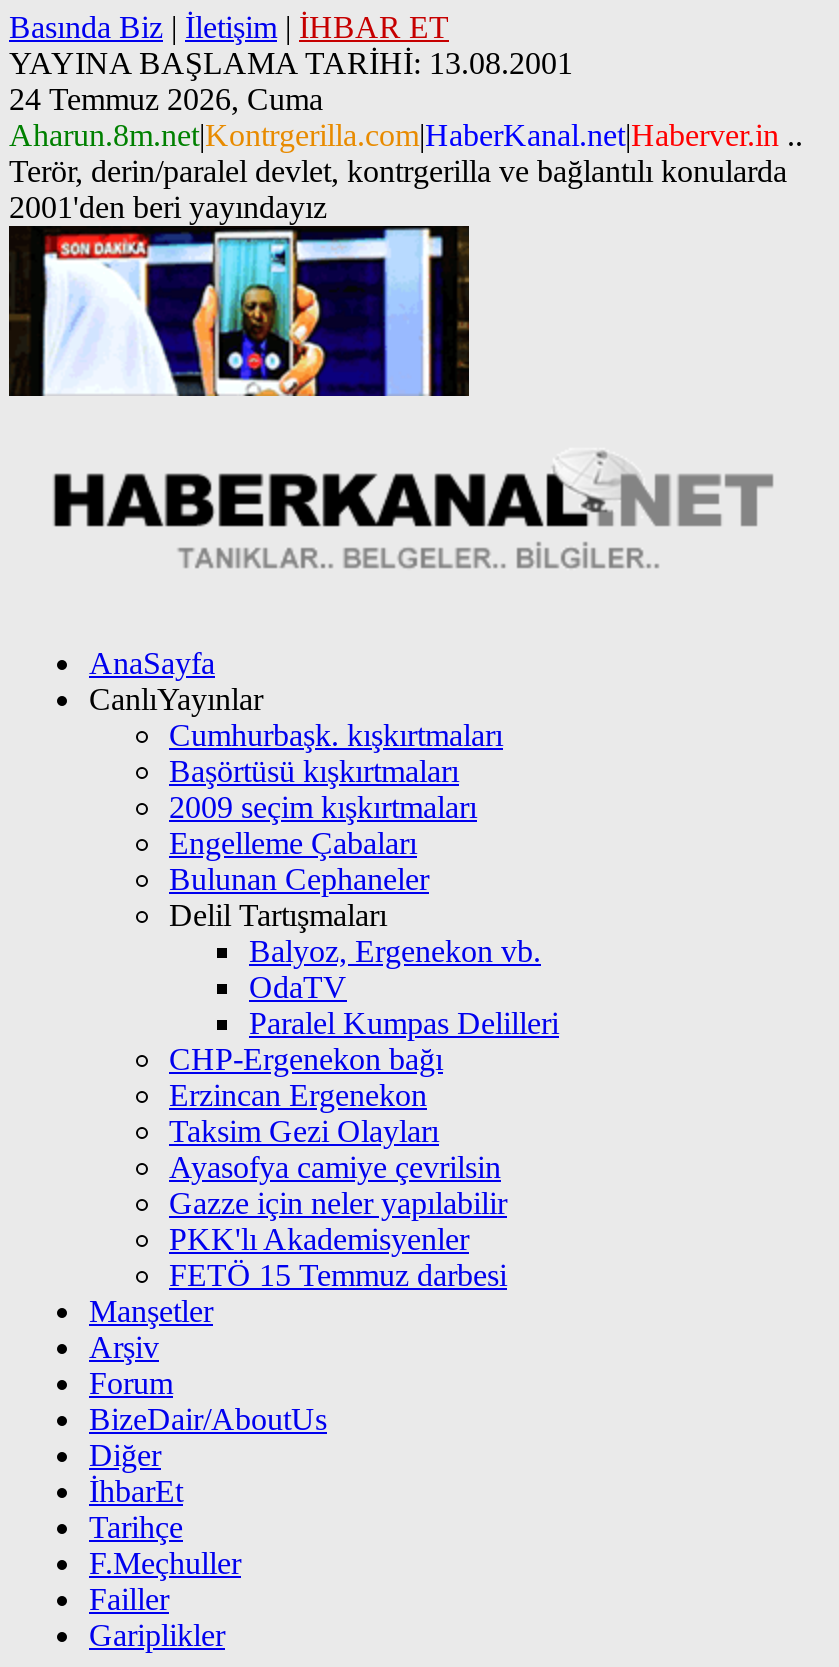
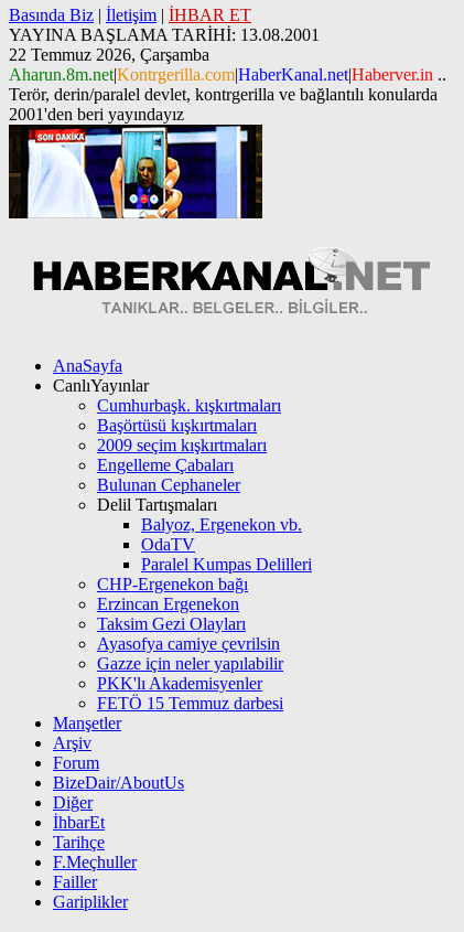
- 24 Temmuz 2026, Cuma
+ 22 Temmuz 2026, Çarşamba
